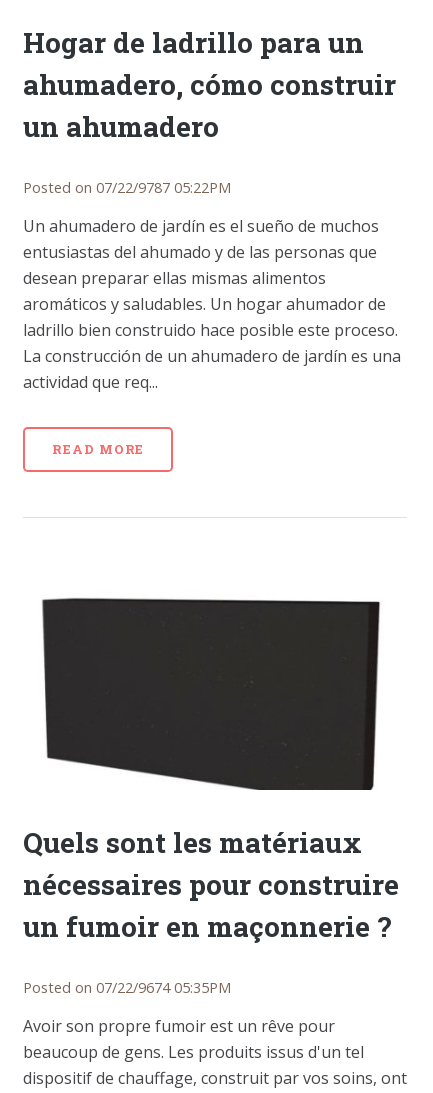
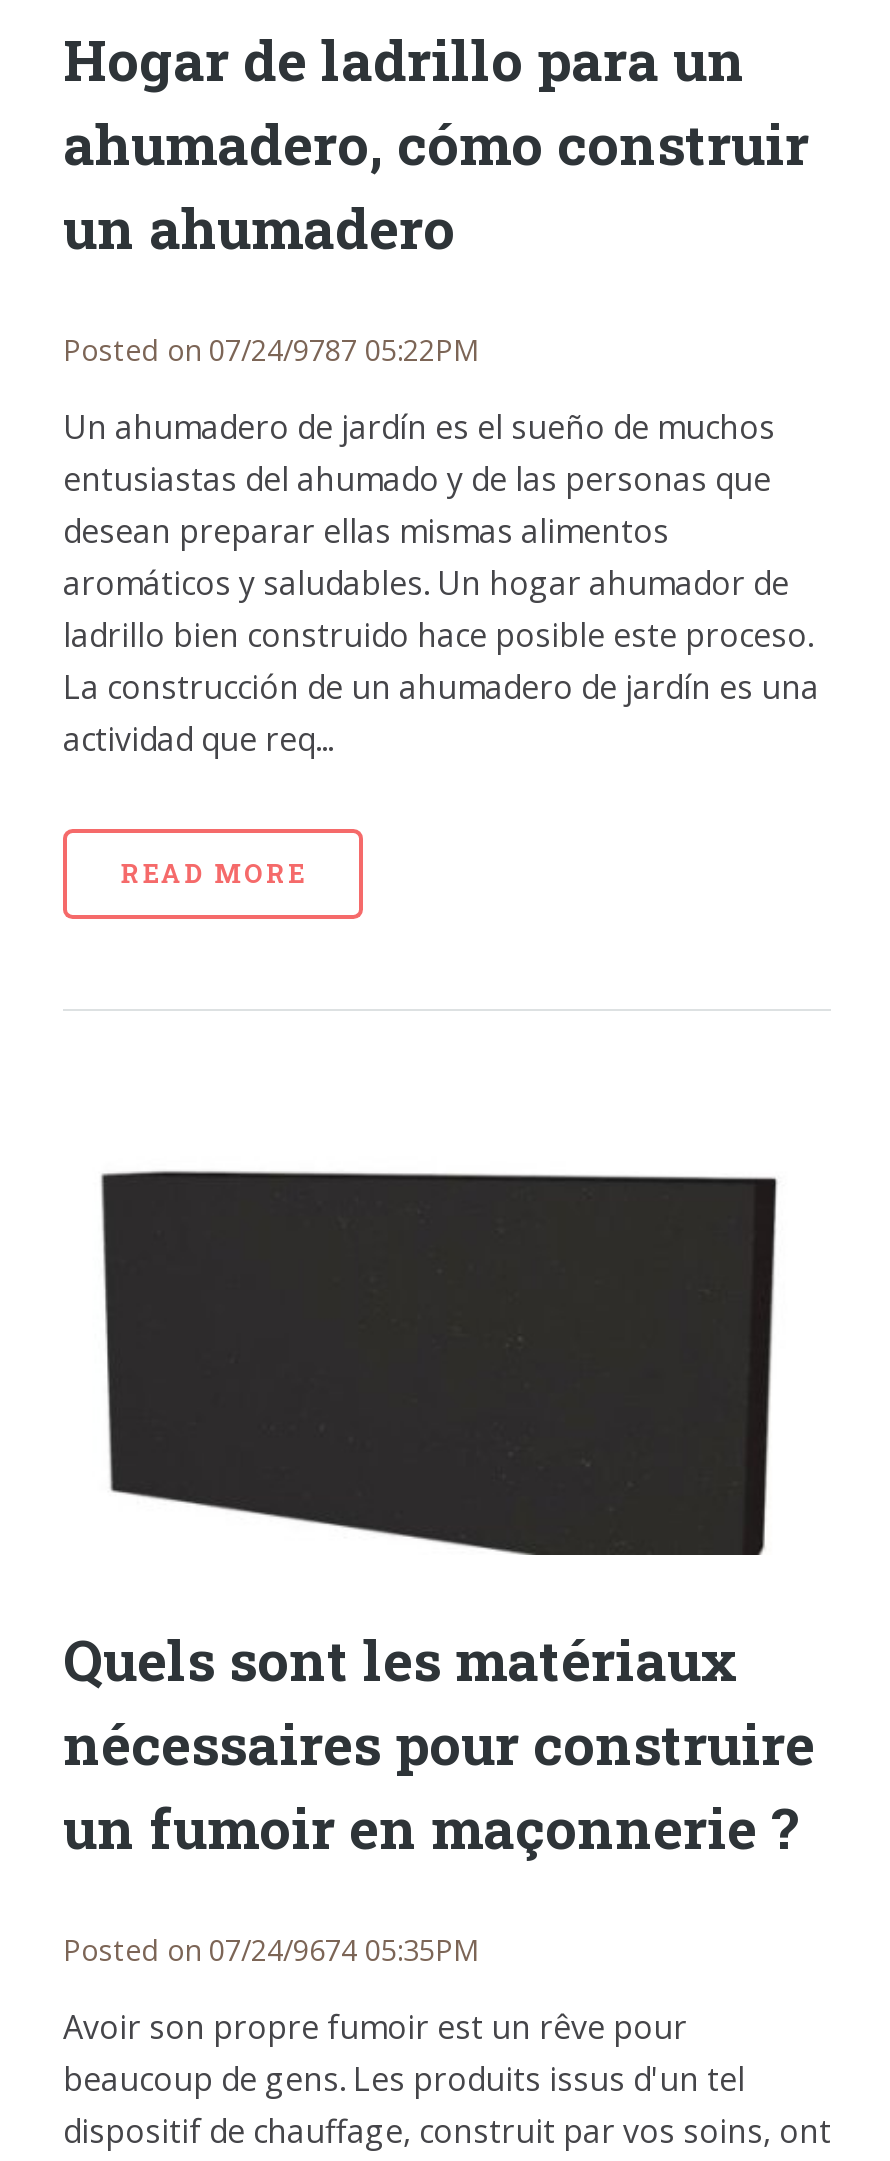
- Posted on 07/22/9787 05:22PM
+ Posted on 07/24/9787 05:22PM

- Posted on 07/22/9674 05:35PM
+ Posted on 07/24/9674 05:35PM
